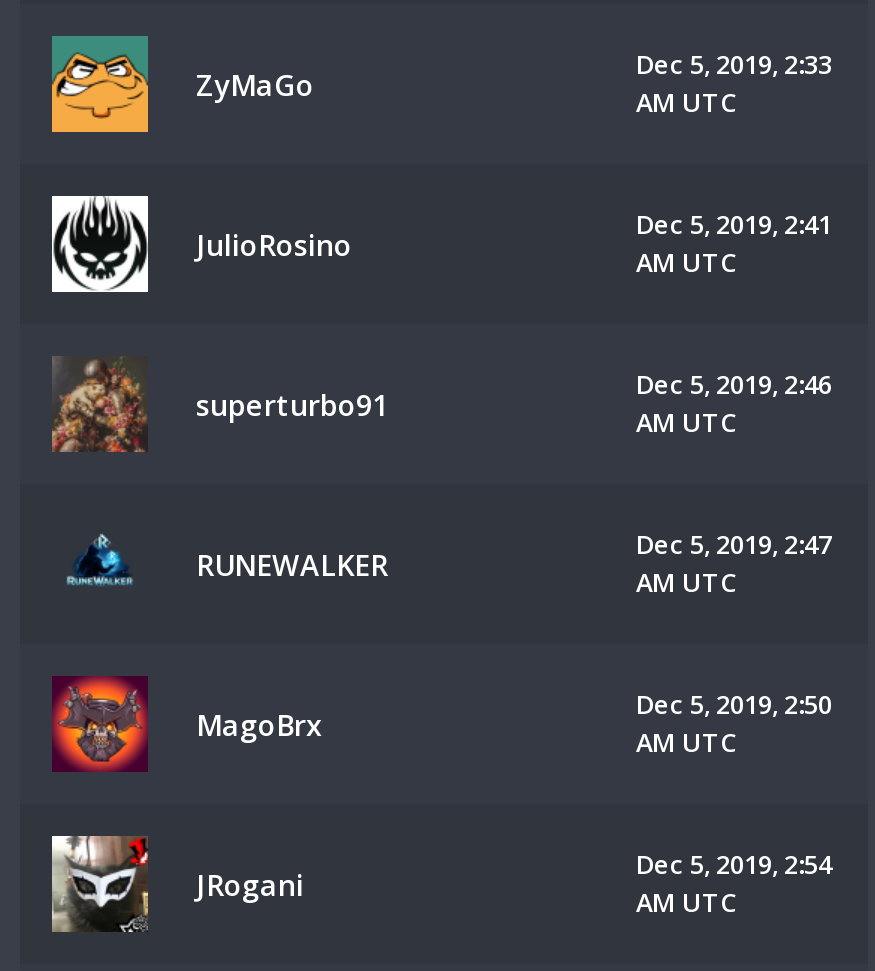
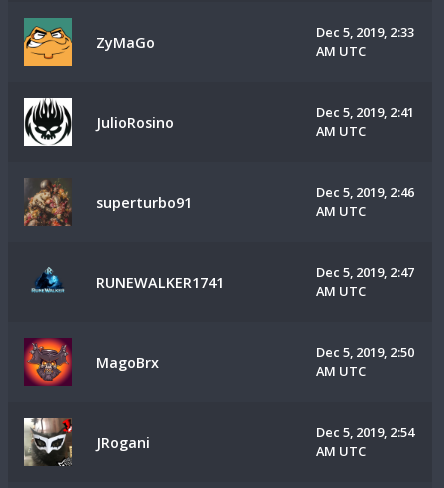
- RUNEWALKER
+ RUNEWALKER1741
